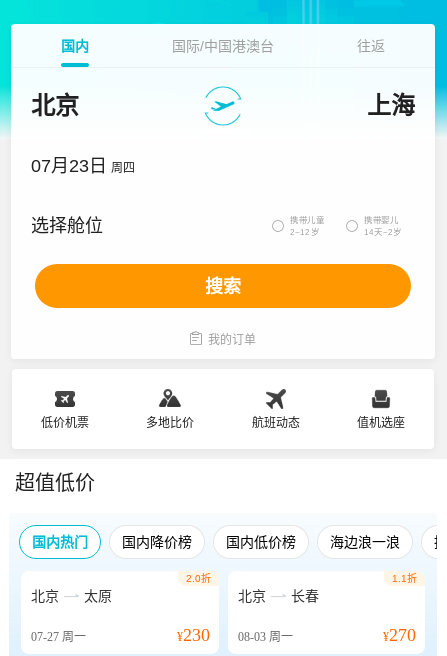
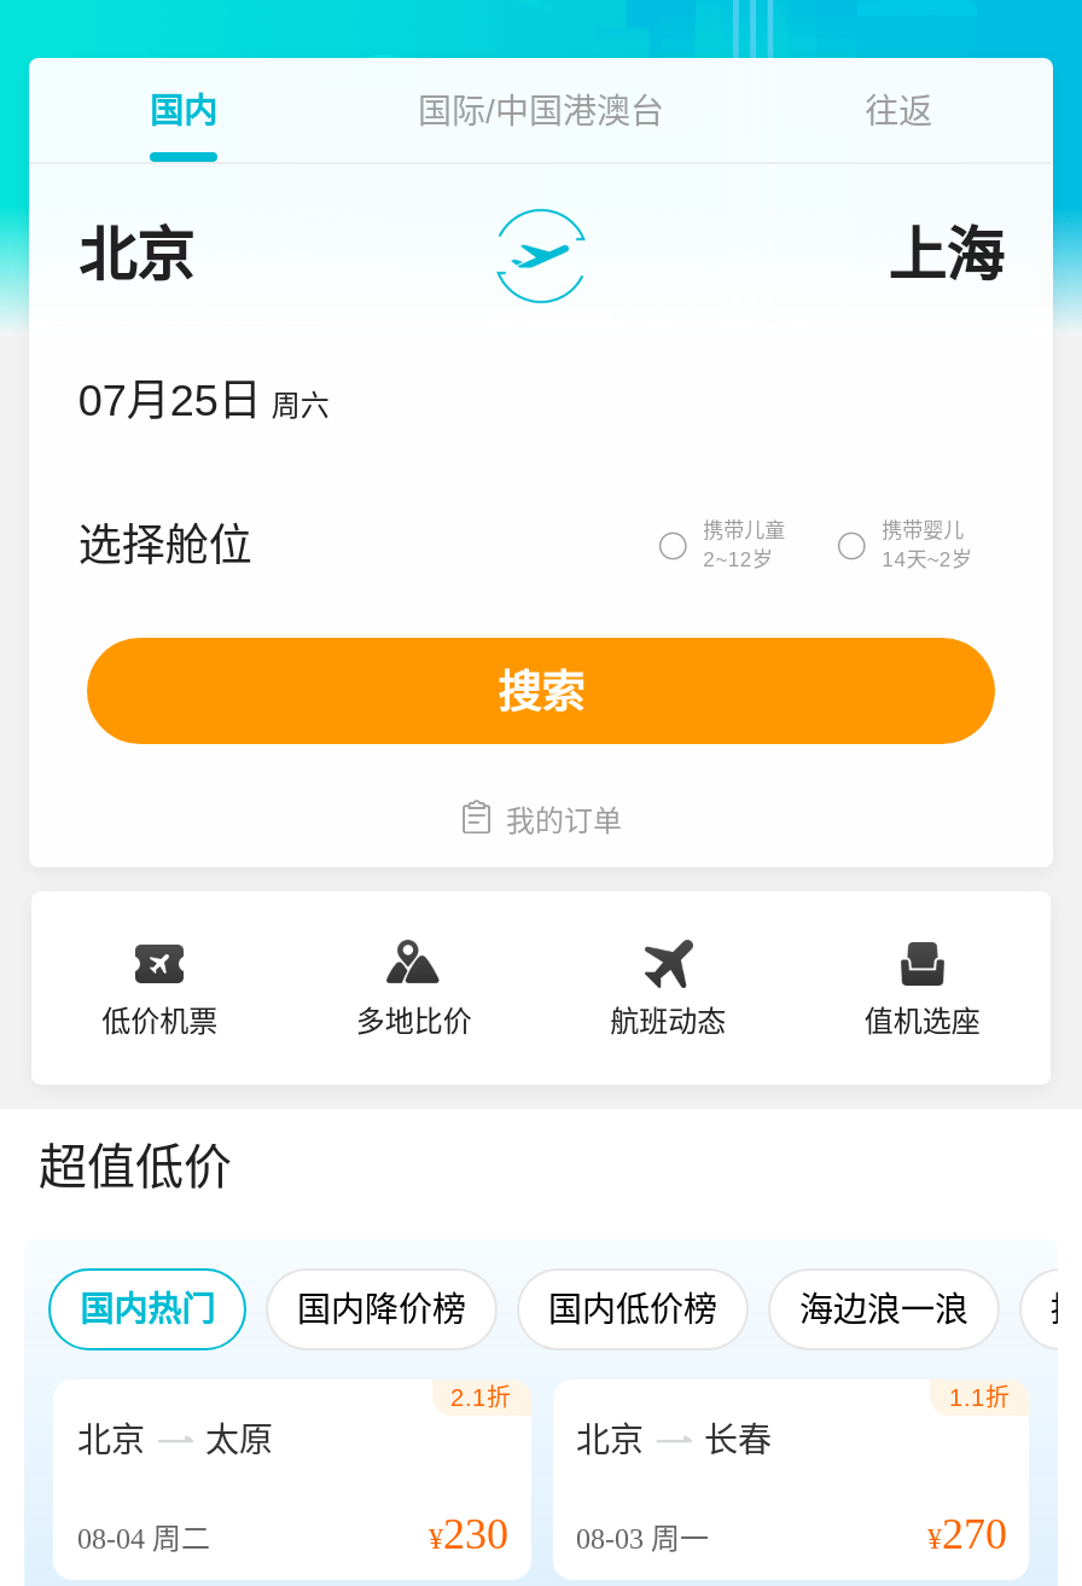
- 07月23日 周四
+ 07月25日 周六

- 2.0折
+ 2.1折

- 07-27周一
+ 08-04周二
